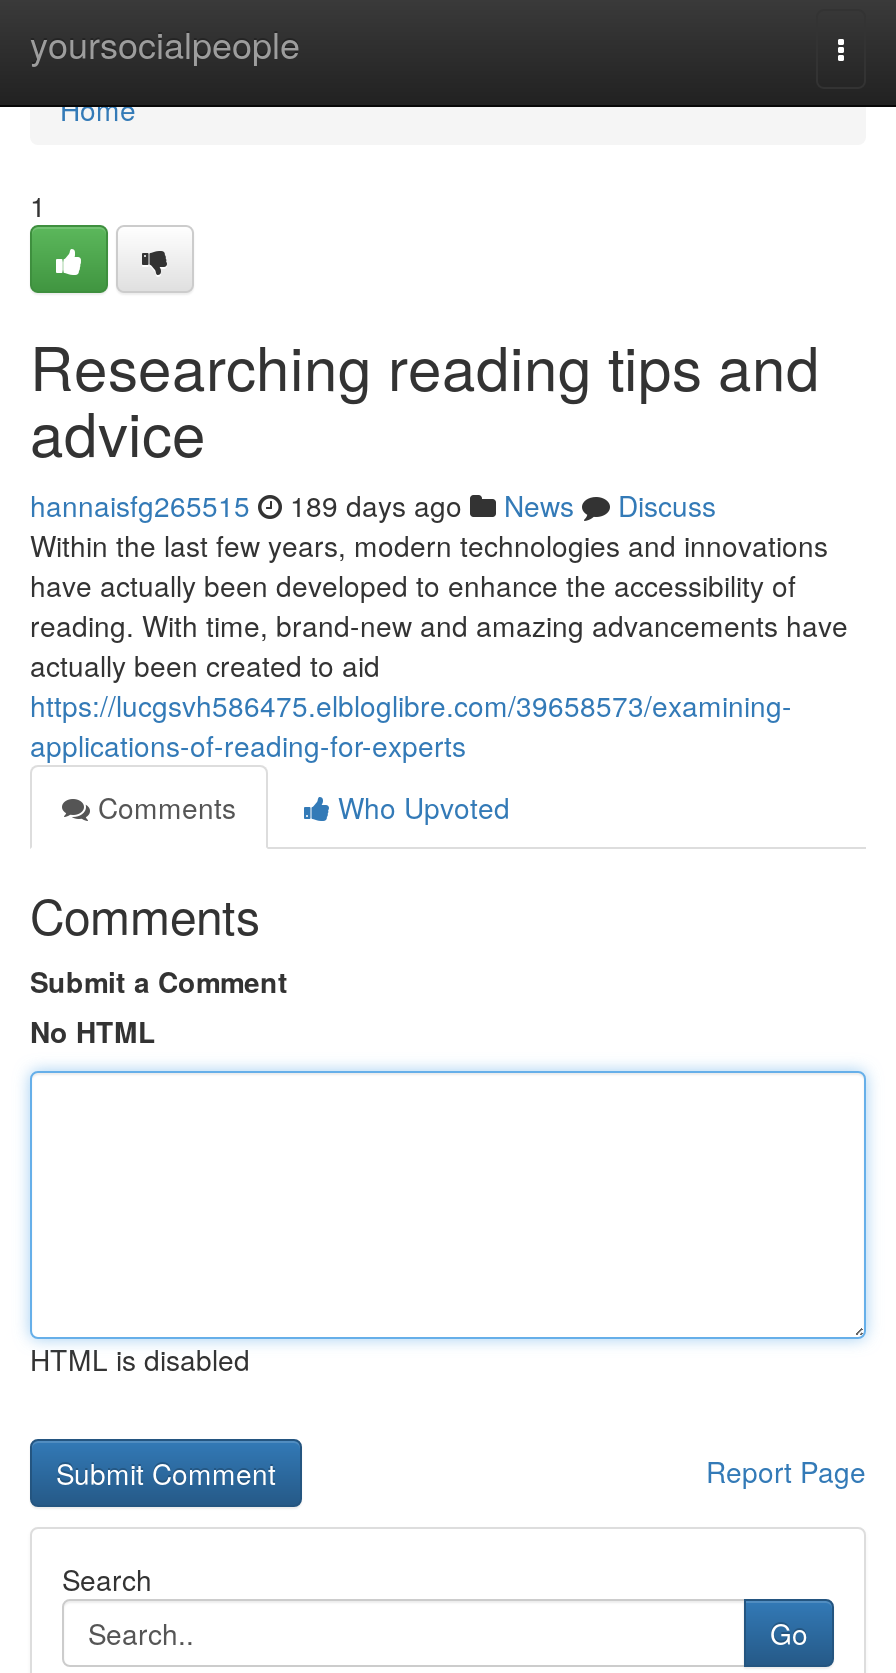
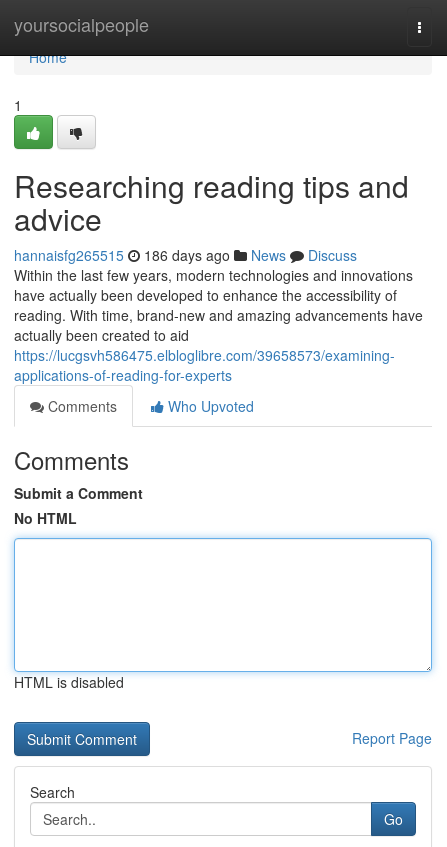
- hannaisfg265515 189 days ago News Discuss
+ hannaisfg265515 186 days ago News Discuss
